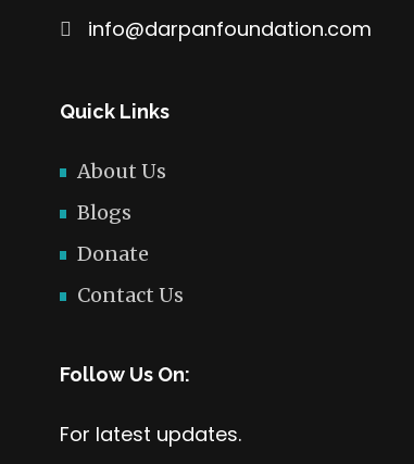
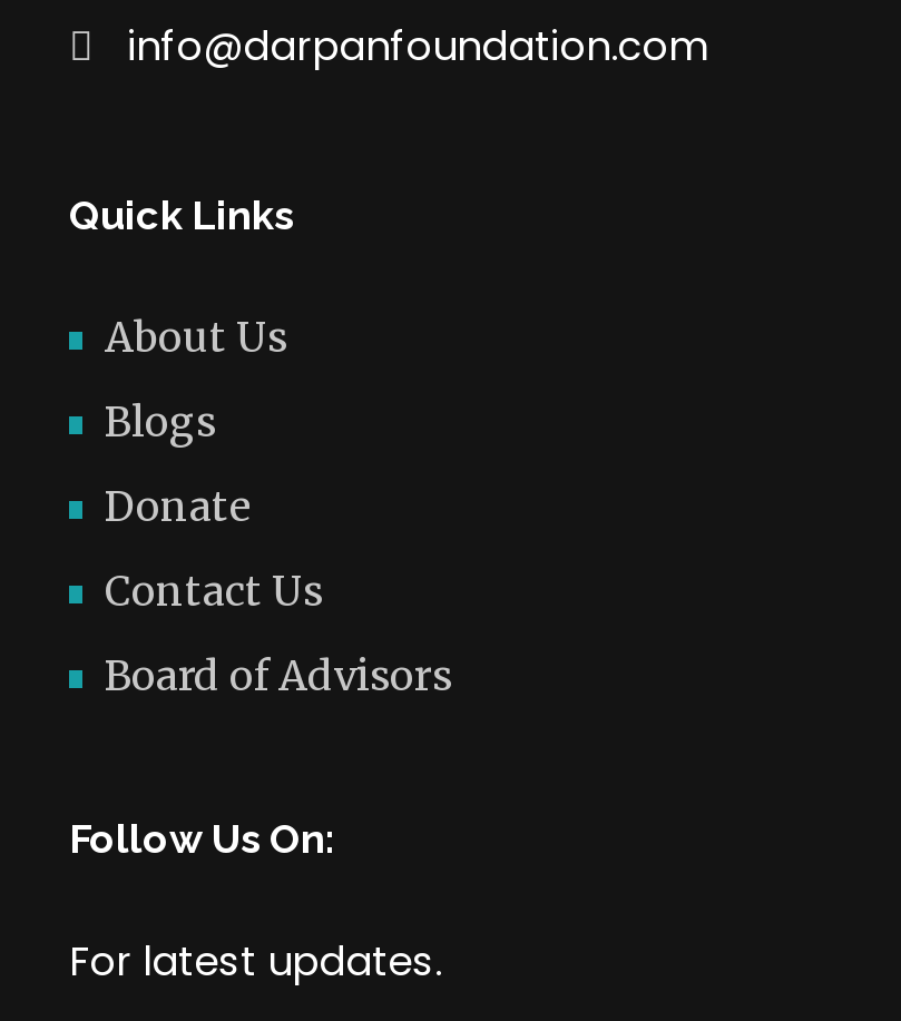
+ Board of Advisors
